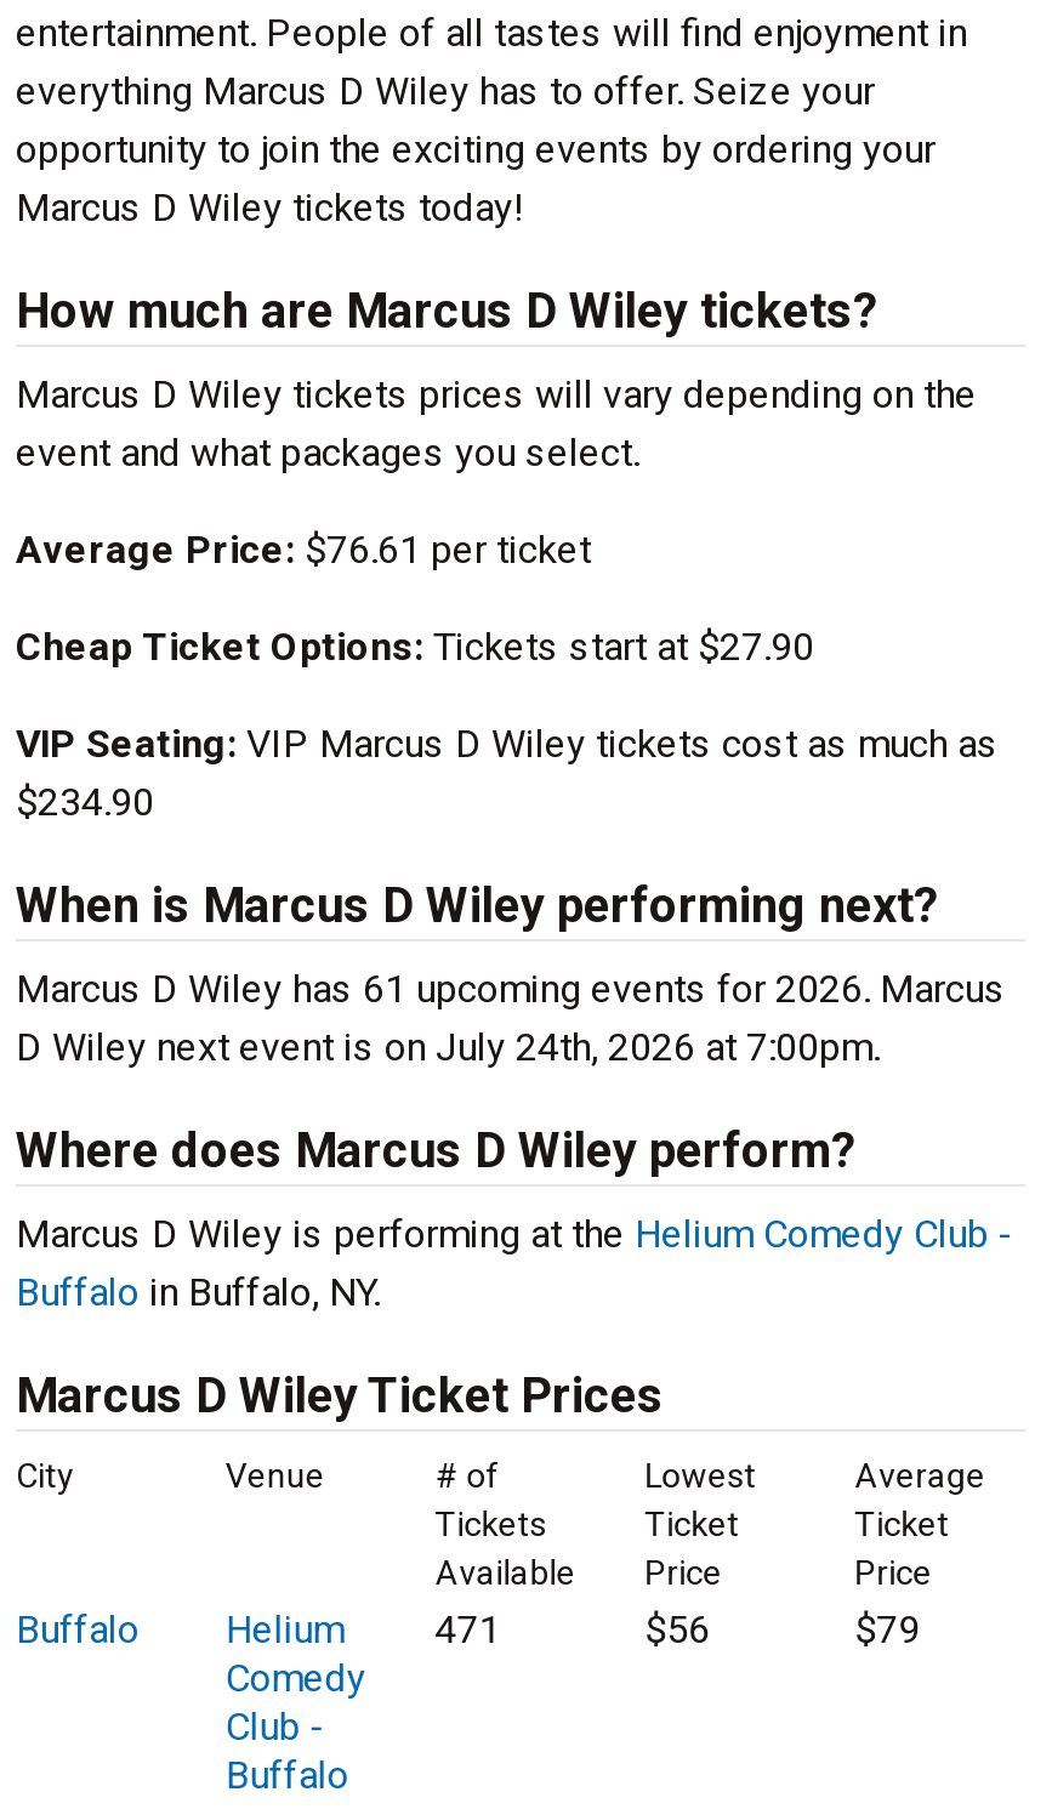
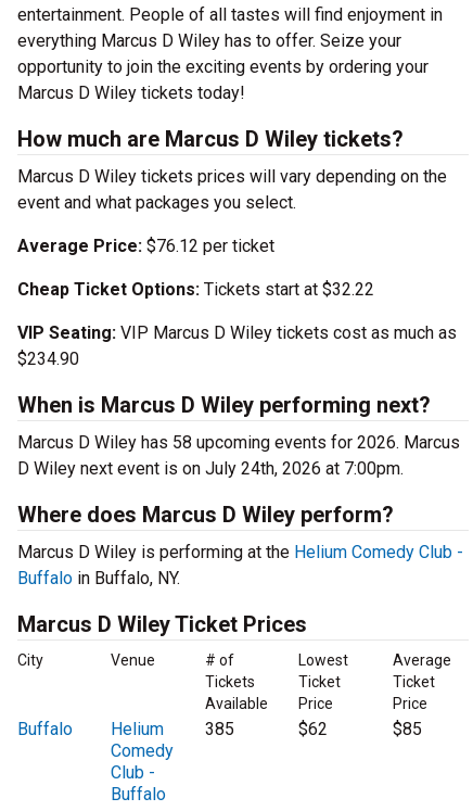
- Average Price: $76.61 per ticket
+ Average Price: $76.12 per ticket

- Cheap Ticket Options: Tickets start at $27.90
+ Cheap Ticket Options: Tickets start at $32.22

- Marcus D Wiley has 61 upcoming events for 2026. Marcus
+ Marcus D Wiley has 58 upcoming events for 2026. Marcus

- Buffalo Helium 471
+ Buffalo Helium 385

- $56
+ $62

- $79
+ $85
